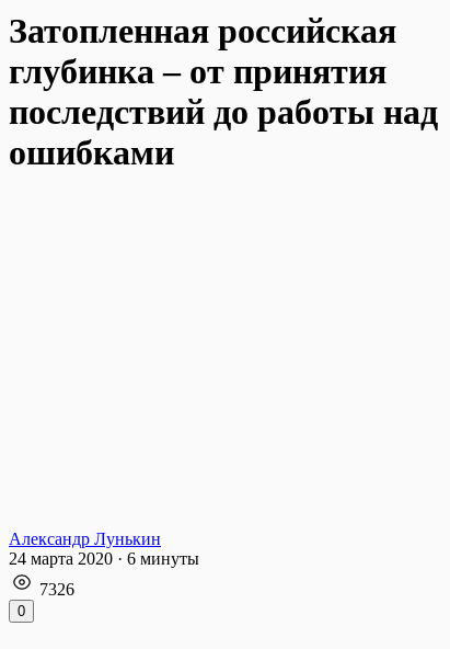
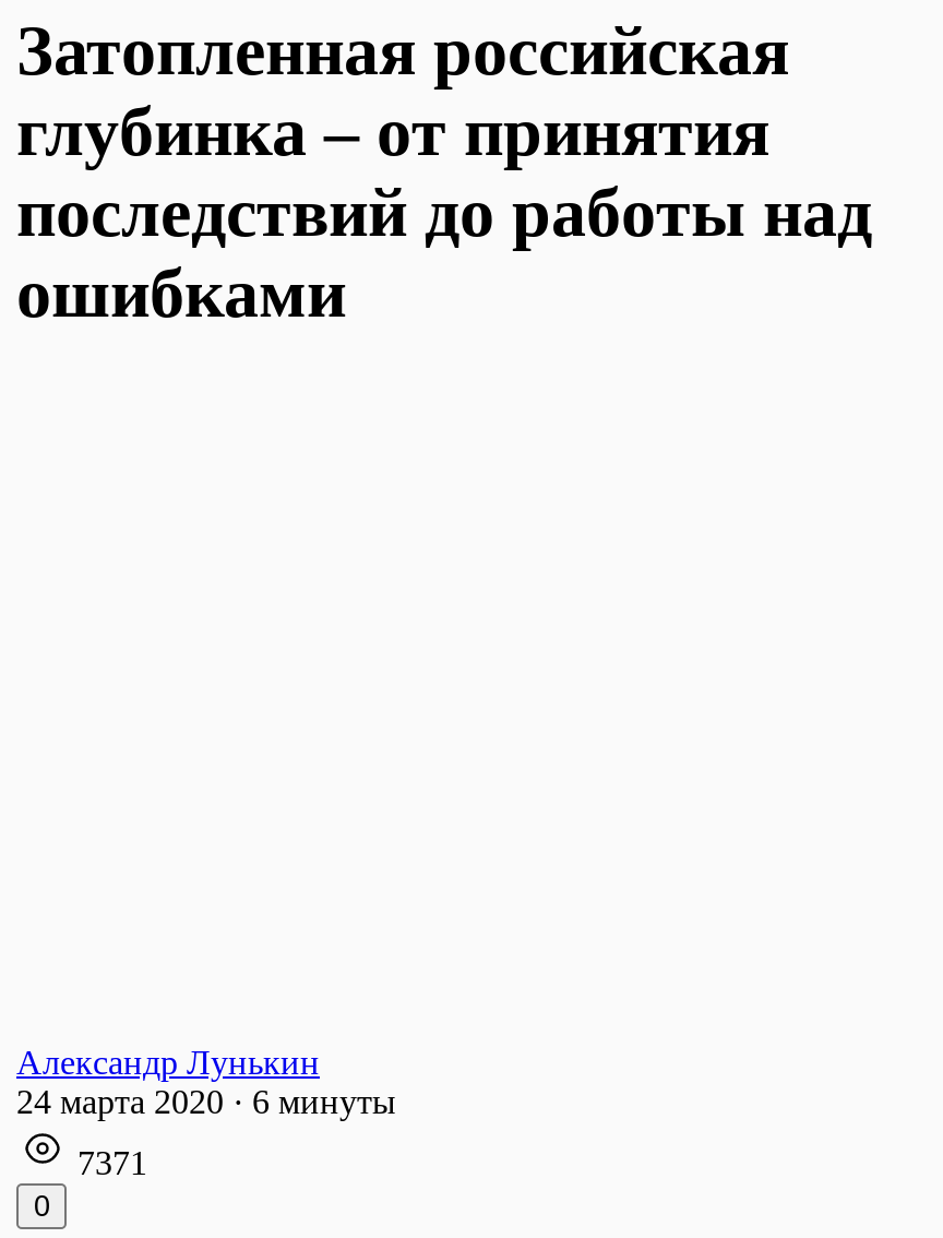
- 7326
+ 7371
